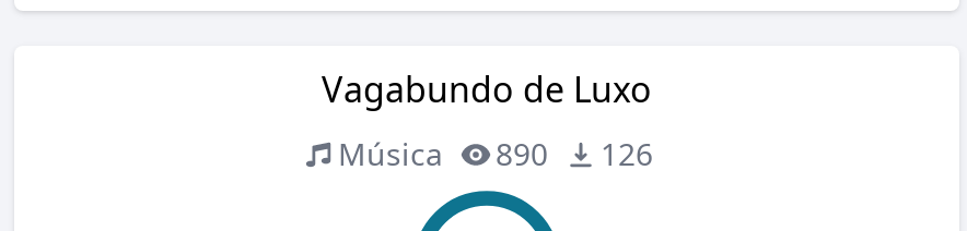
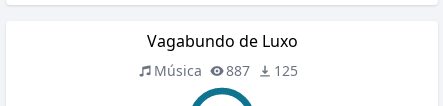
- 890
+ 887

- 126
+ 125
